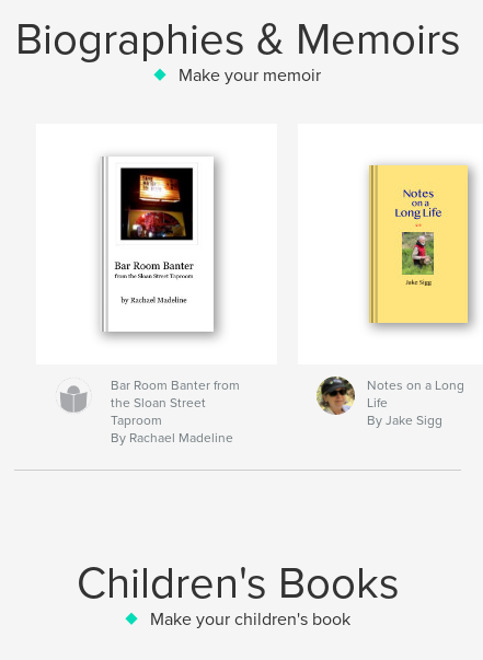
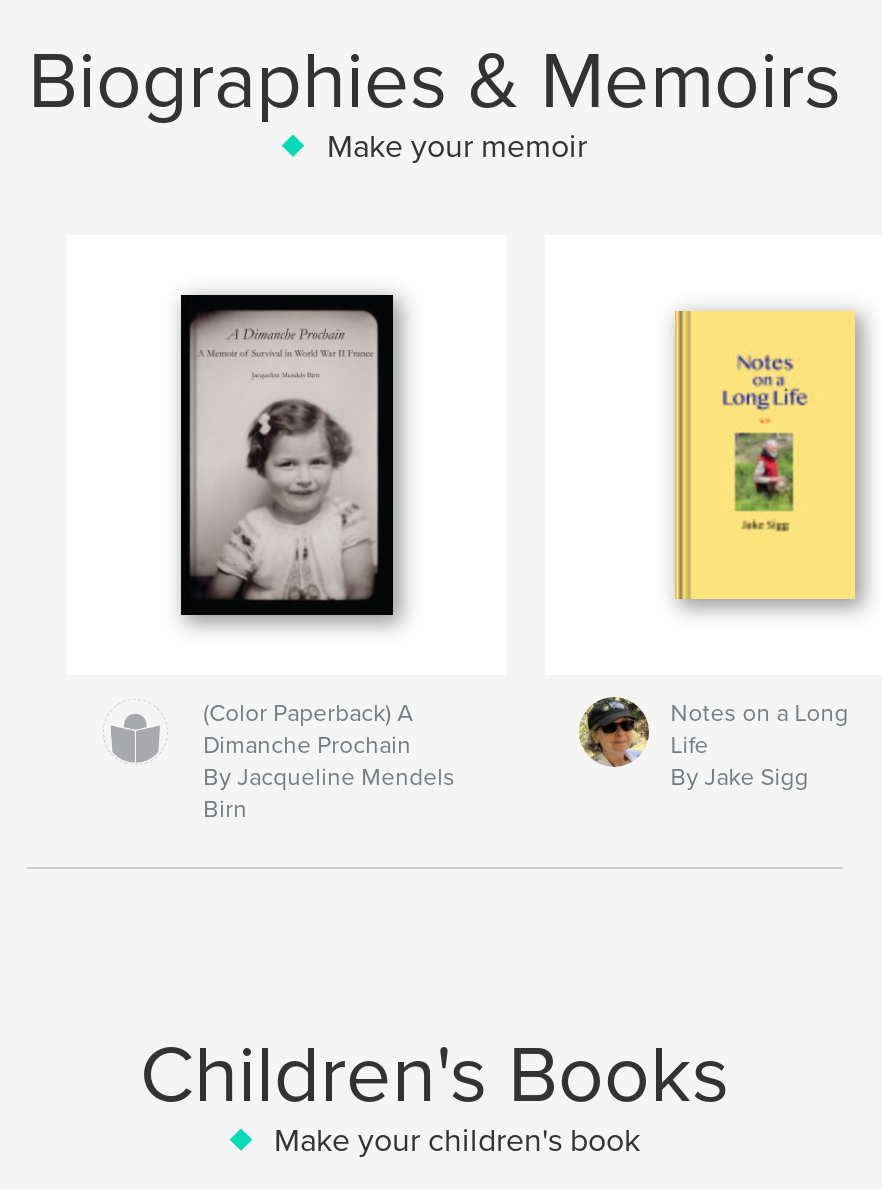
- [image]
+ [image]

- Bar Room Banter from
- the Sloan Street
- Taproom
- By Rachael Madeline
+ (Color Paperback) A
+ Dimanche Prochain
+ By Jacqueline Mendels
+ Birn
